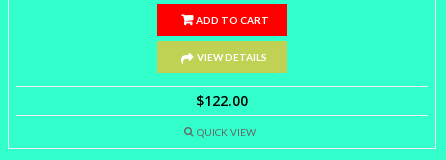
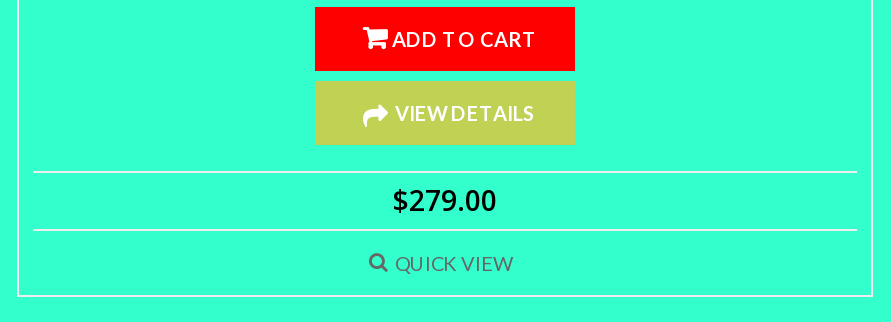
- $122.00
+ $279.00
